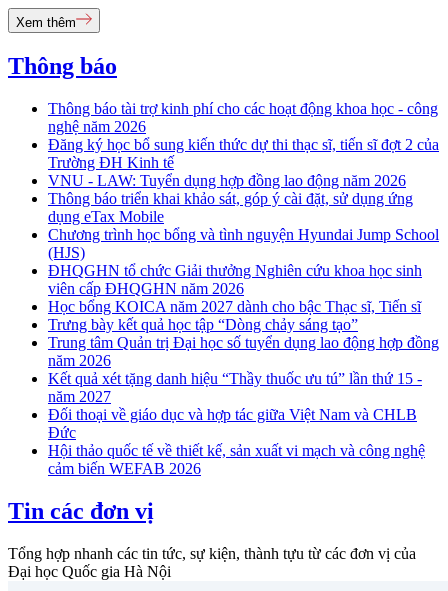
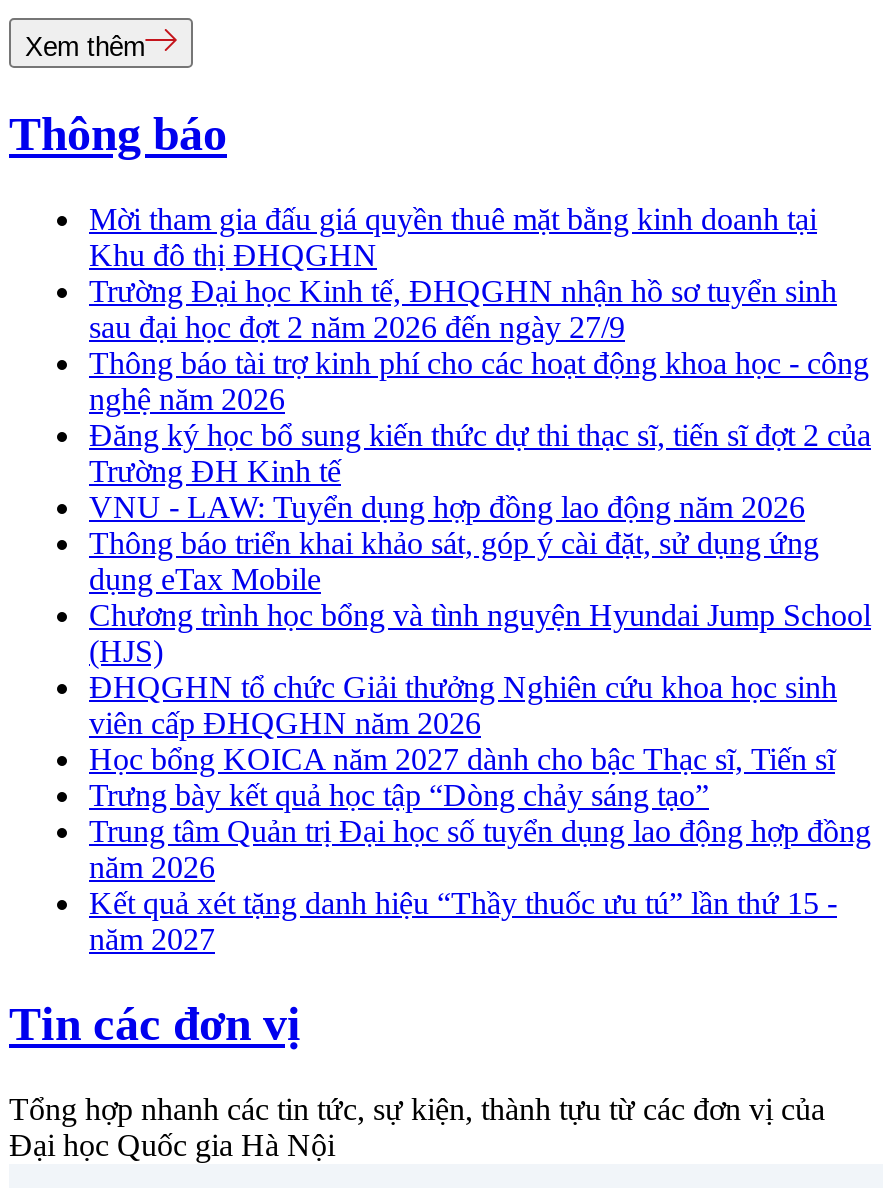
+ Mời tham gia đấu giá quyền thuê mặt bằng kinh doanh tại
+ Khu đô thị ĐHQGHN
+ Trường Đại học Kinh tế, ĐHQGHN nhận hồ sơ tuyển sinh
+ sau đại học đợt 2 năm 2026 đến ngày 27/9

moved down: Thông báo tài trợ kinh phí cho các hoạt động khoa học - công | nghệ năm 2026 | Đăng ký học bổ sung kiến thức dự thi thạc sĩ, tiến sĩ đợt 2 của | ... | Kết quả xét tặng danh hiệu “Thầy thuốc ưu tú” lần thứ 15 - | năm 2027

- Đối thoại về giáo dục và hợp tác giữa Việt Nam và CHLB
- Đức
- Hội thảo quốc tế về thiết kế, sản xuất vi mạch và công nghệ
- cảm biến WEFAB 2026
